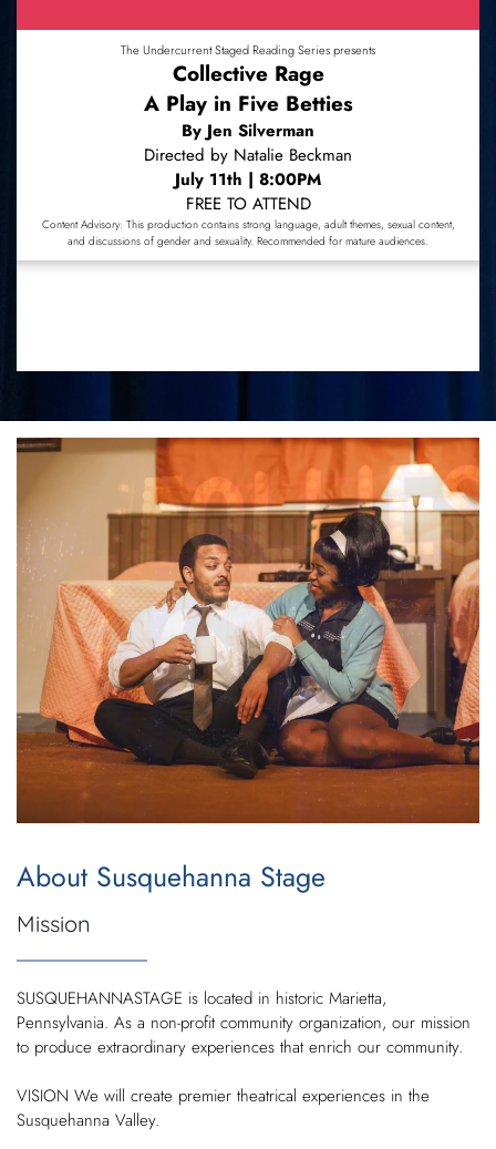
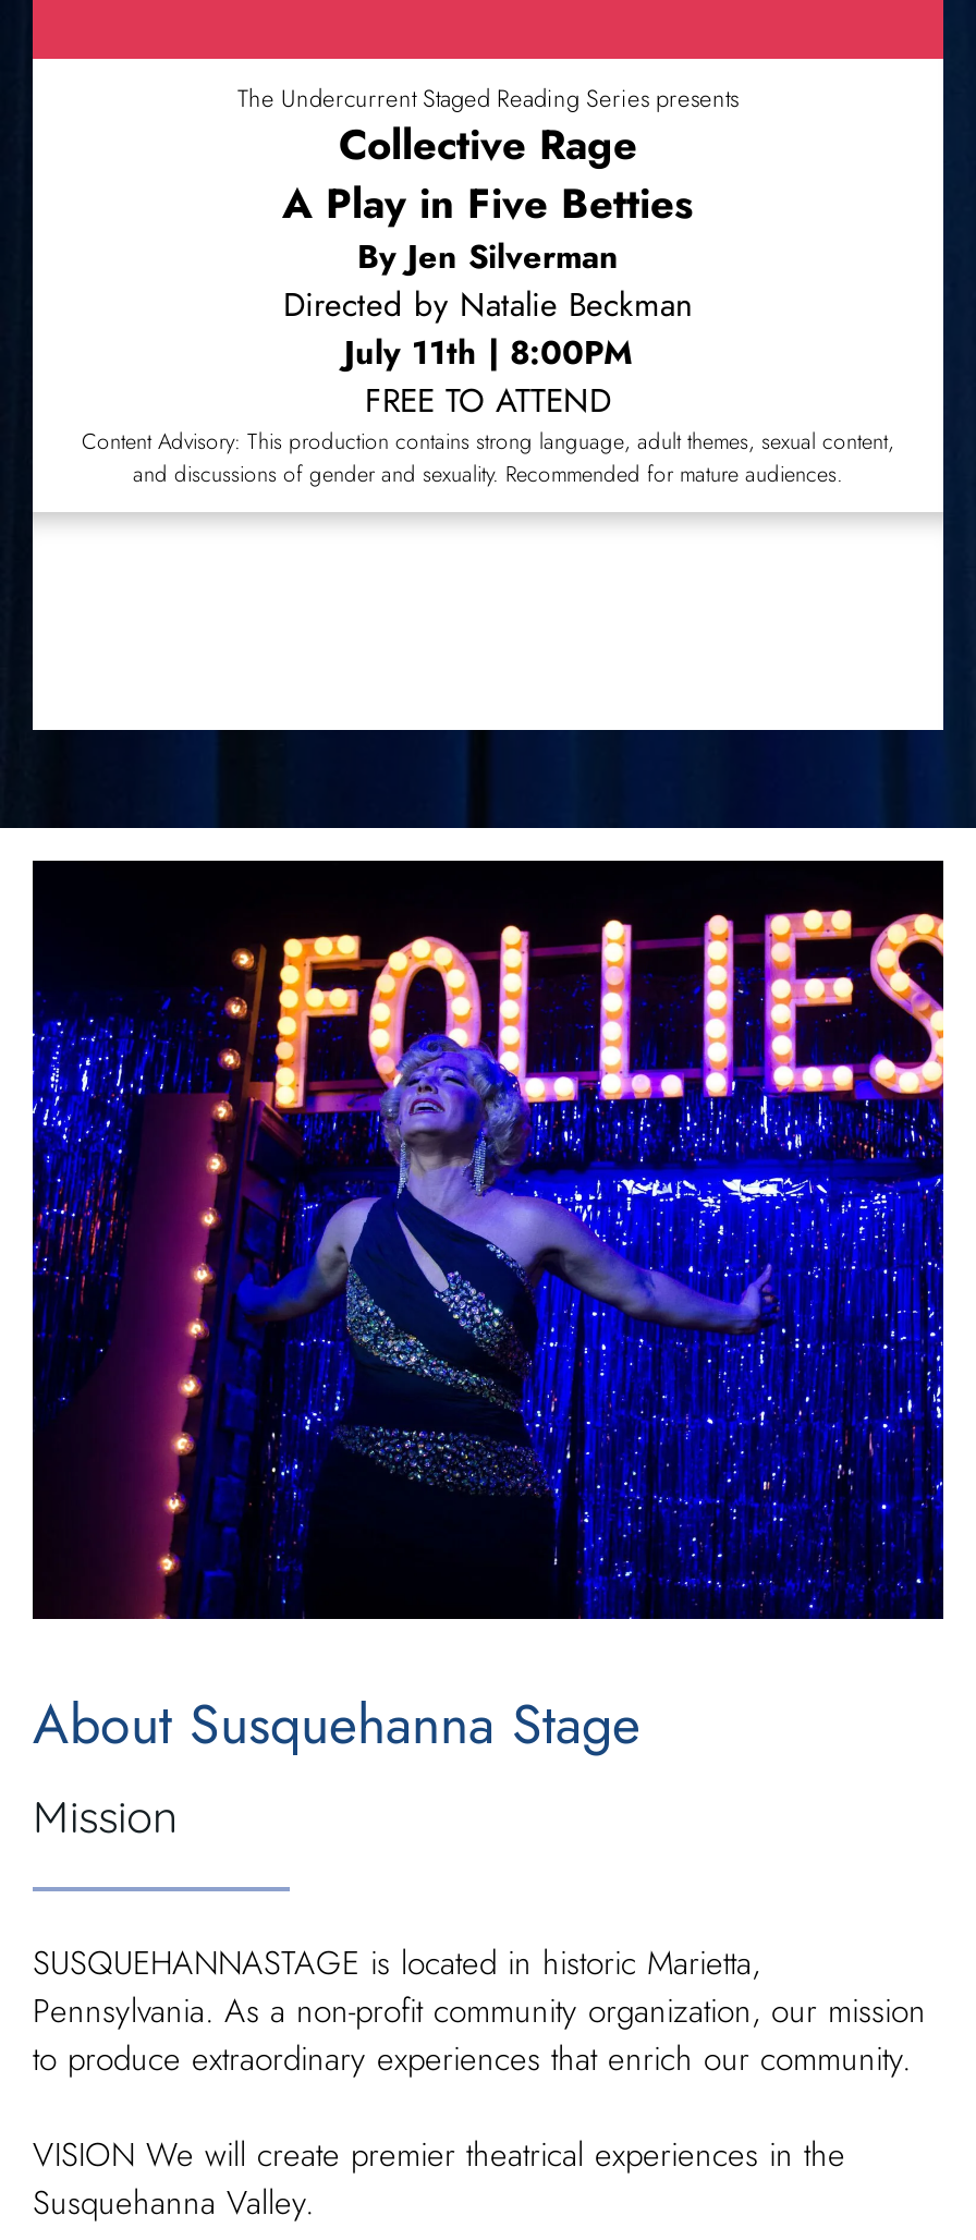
- [image]
+ [image]
